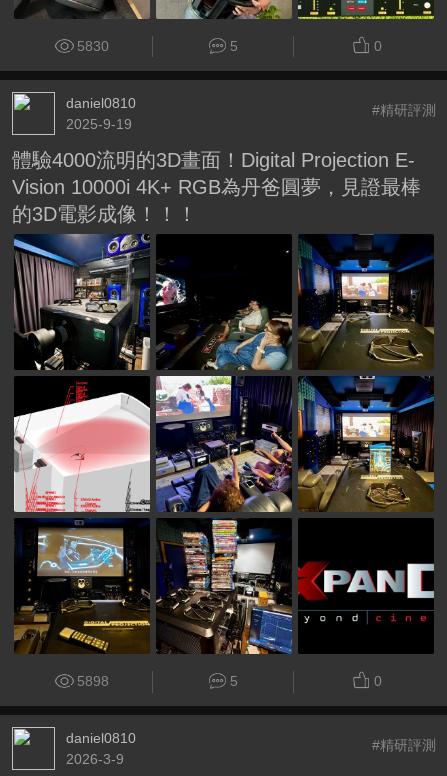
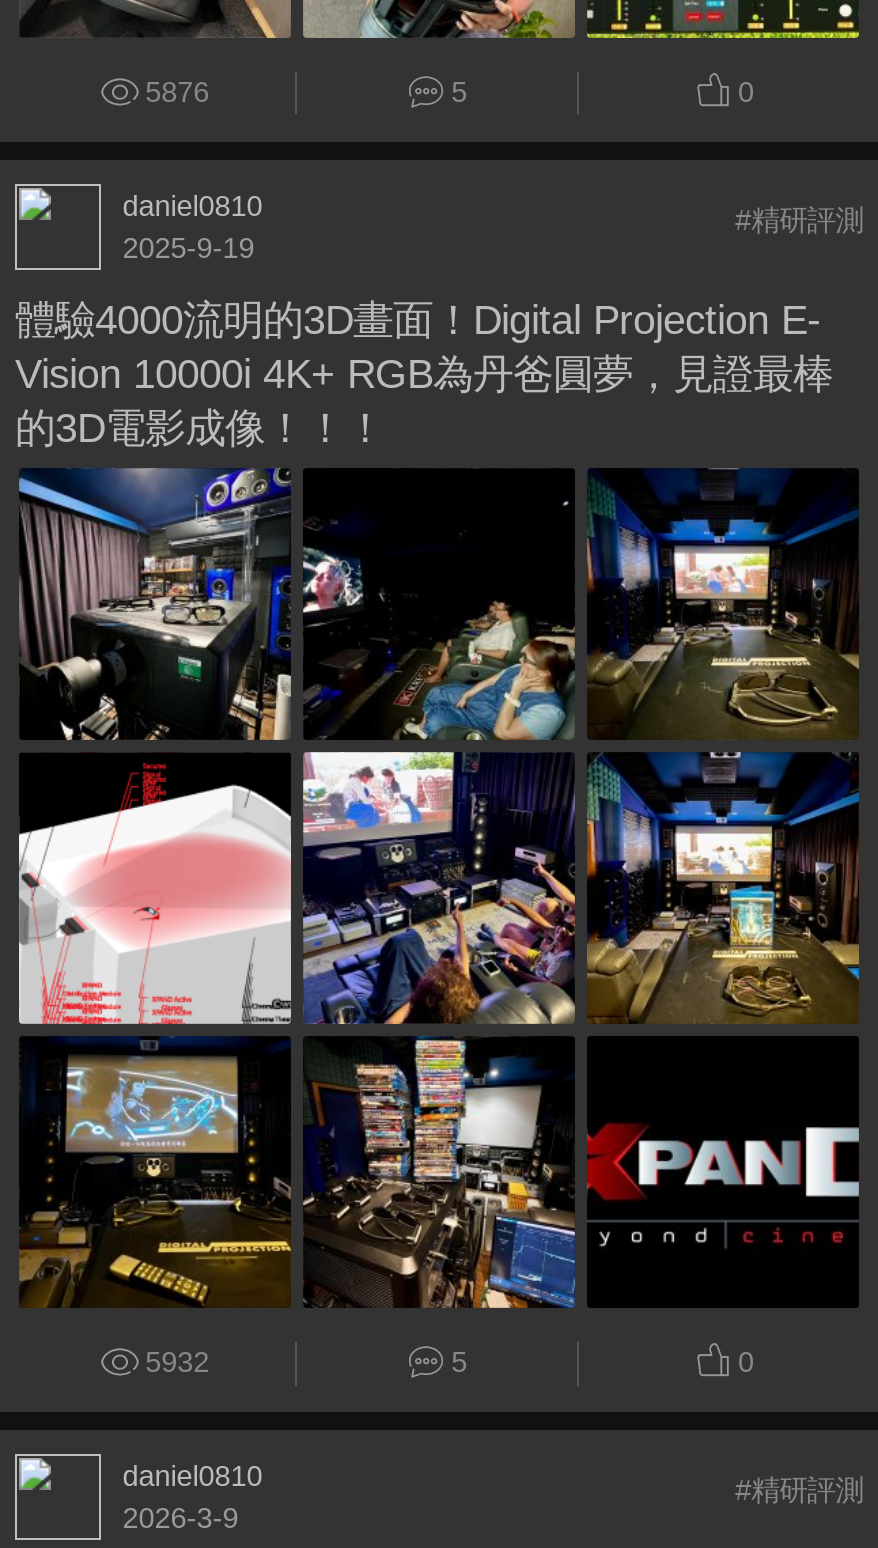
- 5830
+ 5876

- 5898
+ 5932
